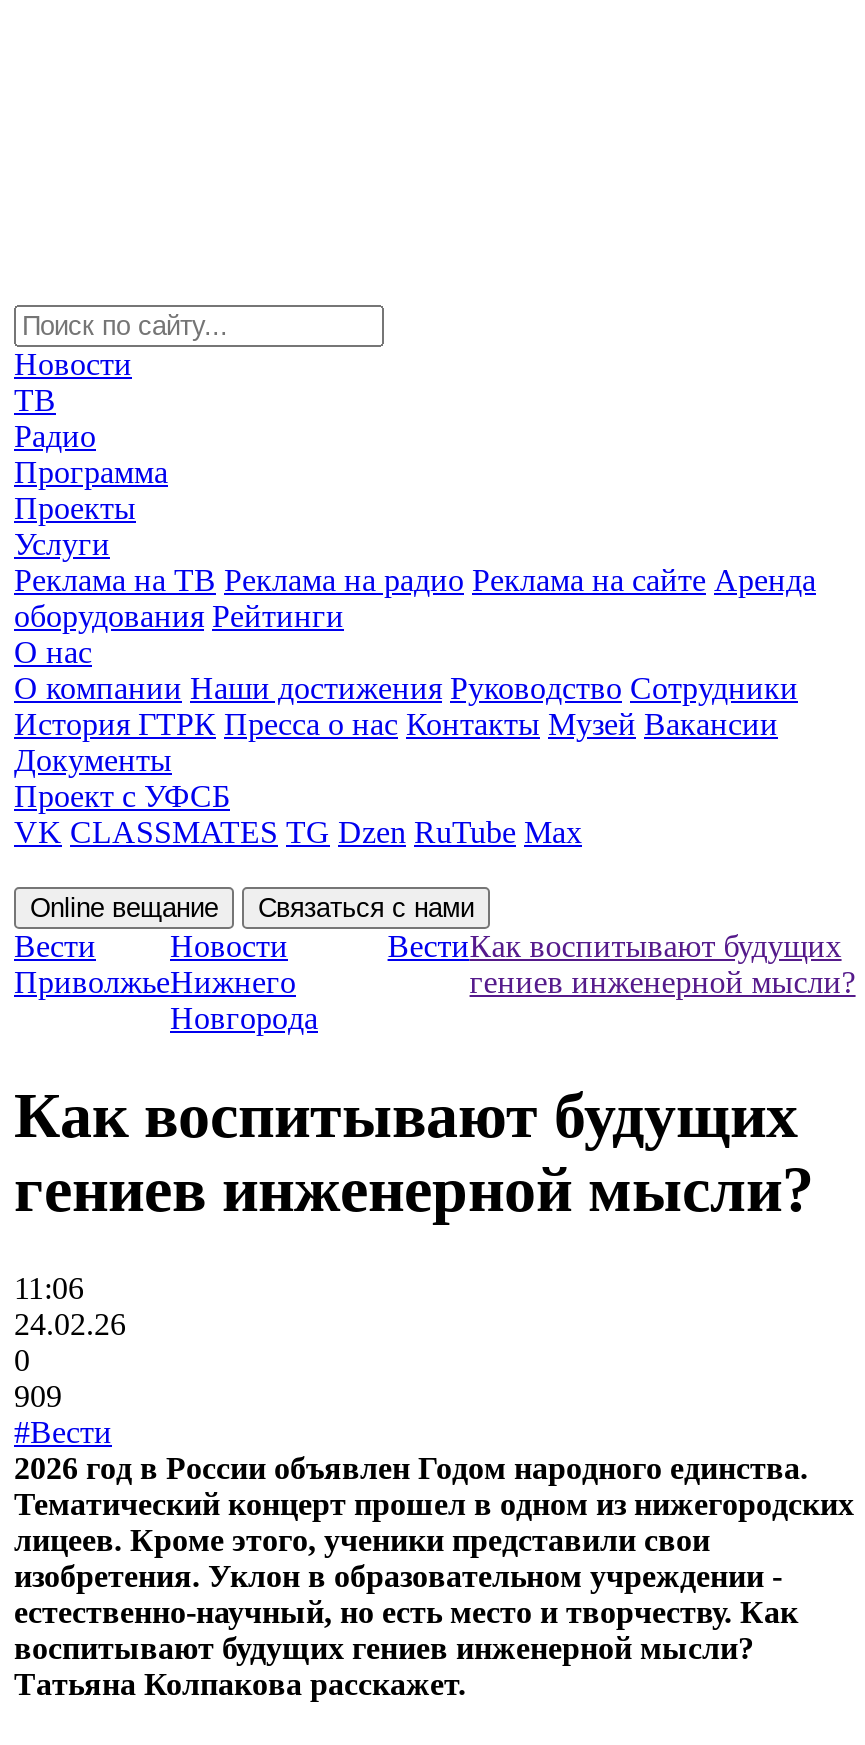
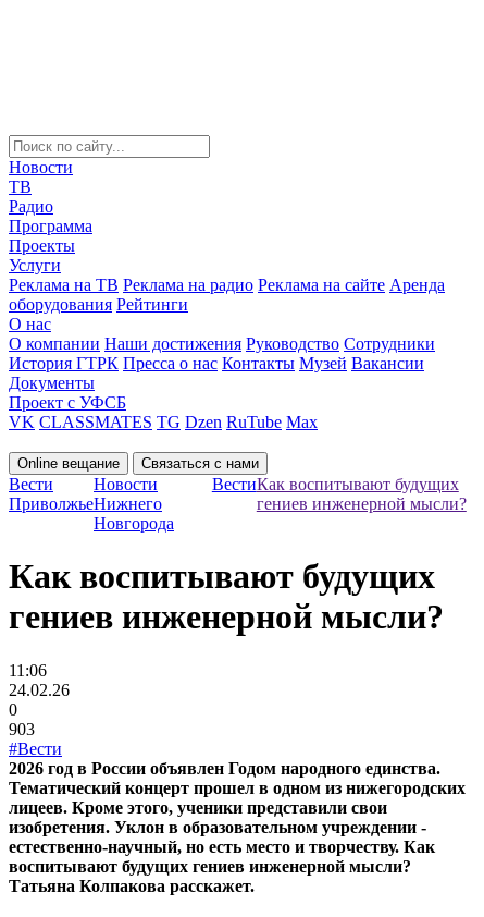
- 909
+ 903
